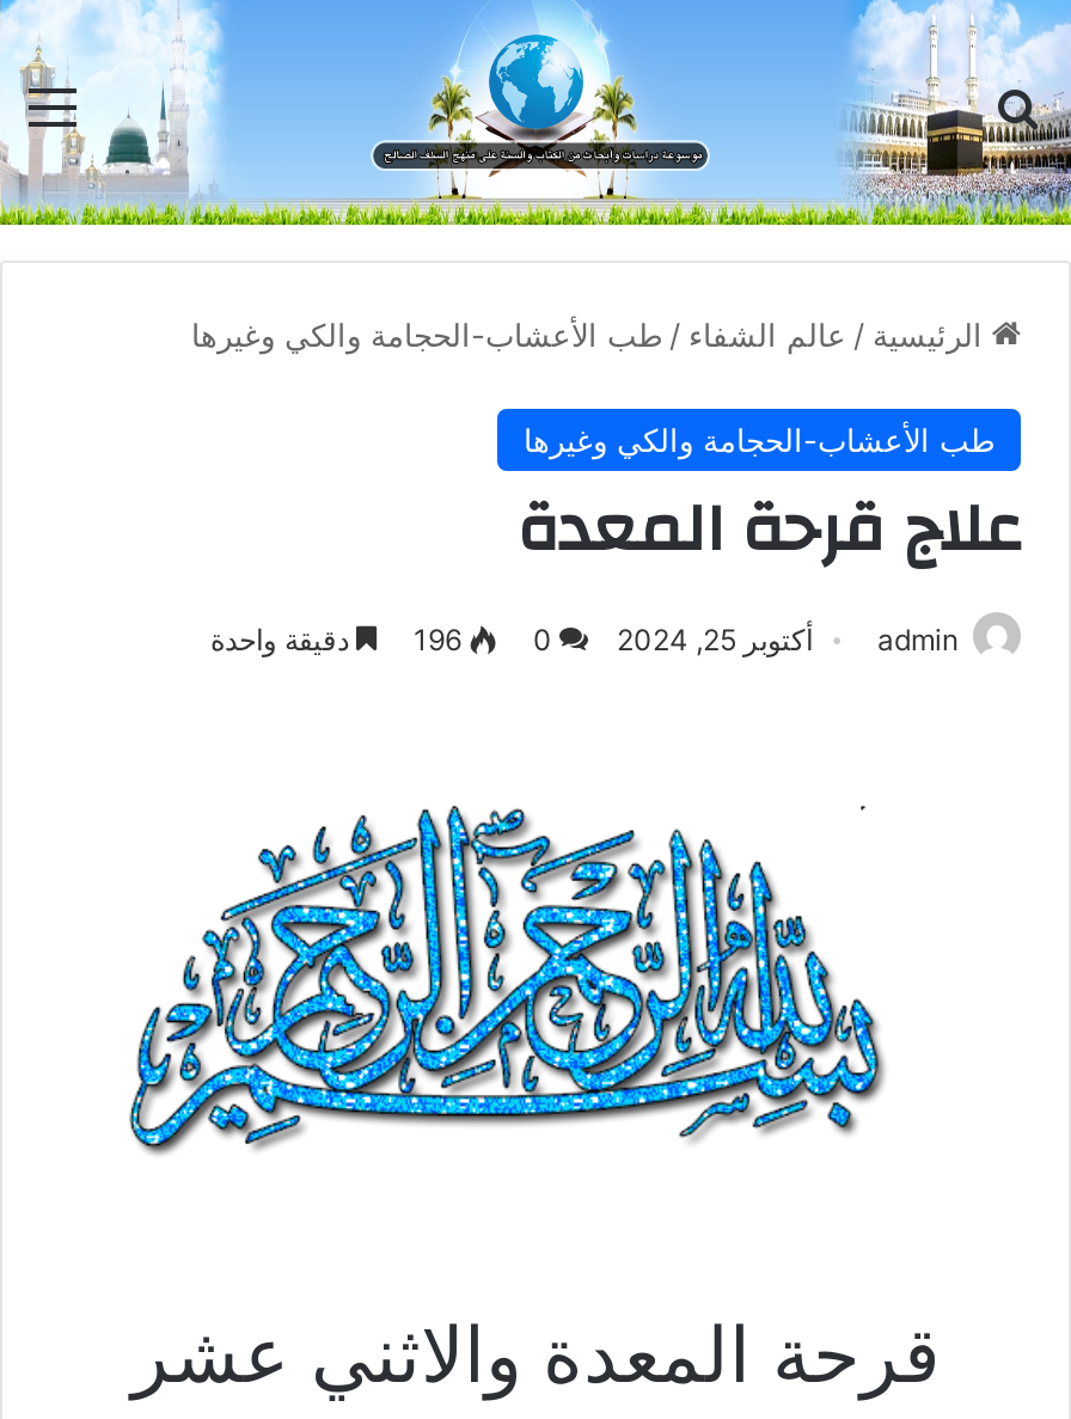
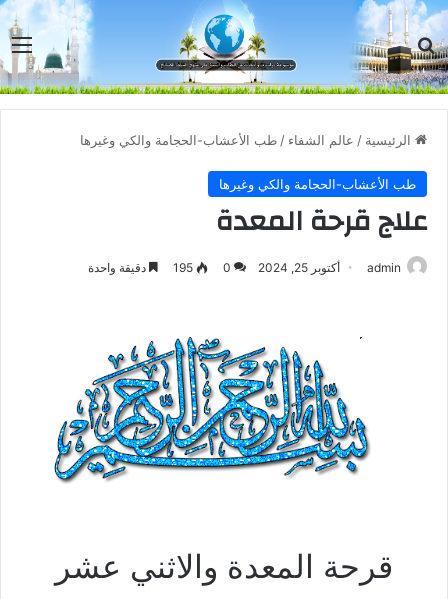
- 0 196 دقيقة واحدة
+ 0 195 دقيقة واحدة
